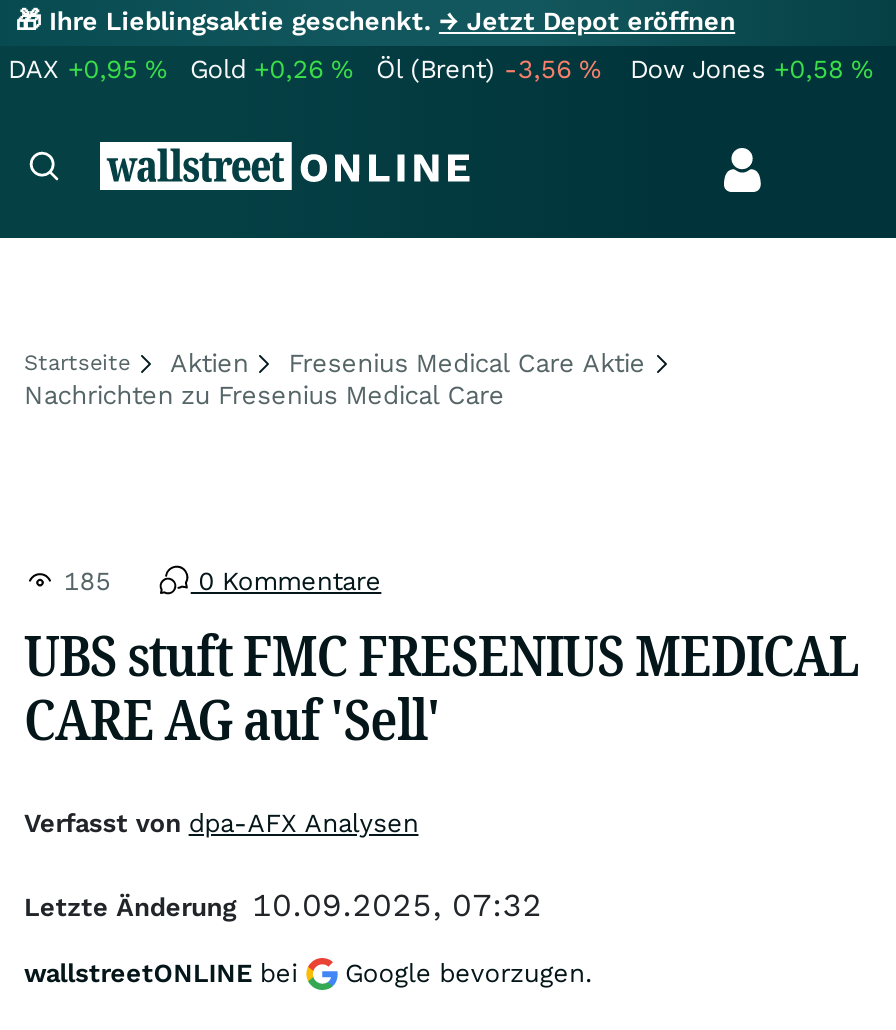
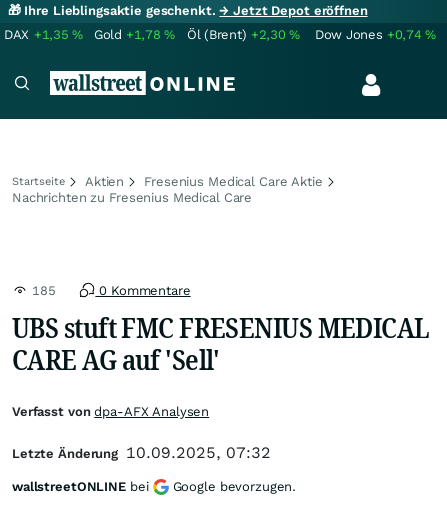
- DAX +0,95%
+ DAX +1,35%

- Gold +0,26%
+ Gold +1,78%

- Öl (Brent) -3,56%
+ Öl (Brent) +2,30%

- Dow Jones +0,58%
+ Dow Jones +0,74%
